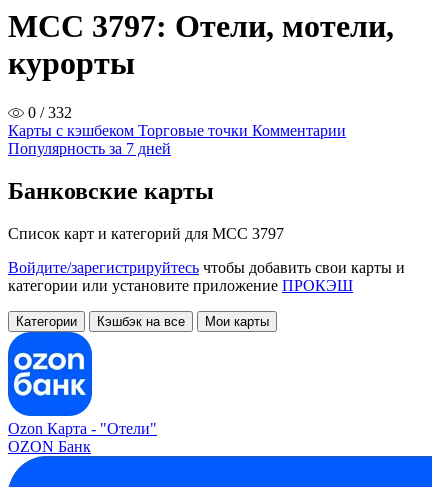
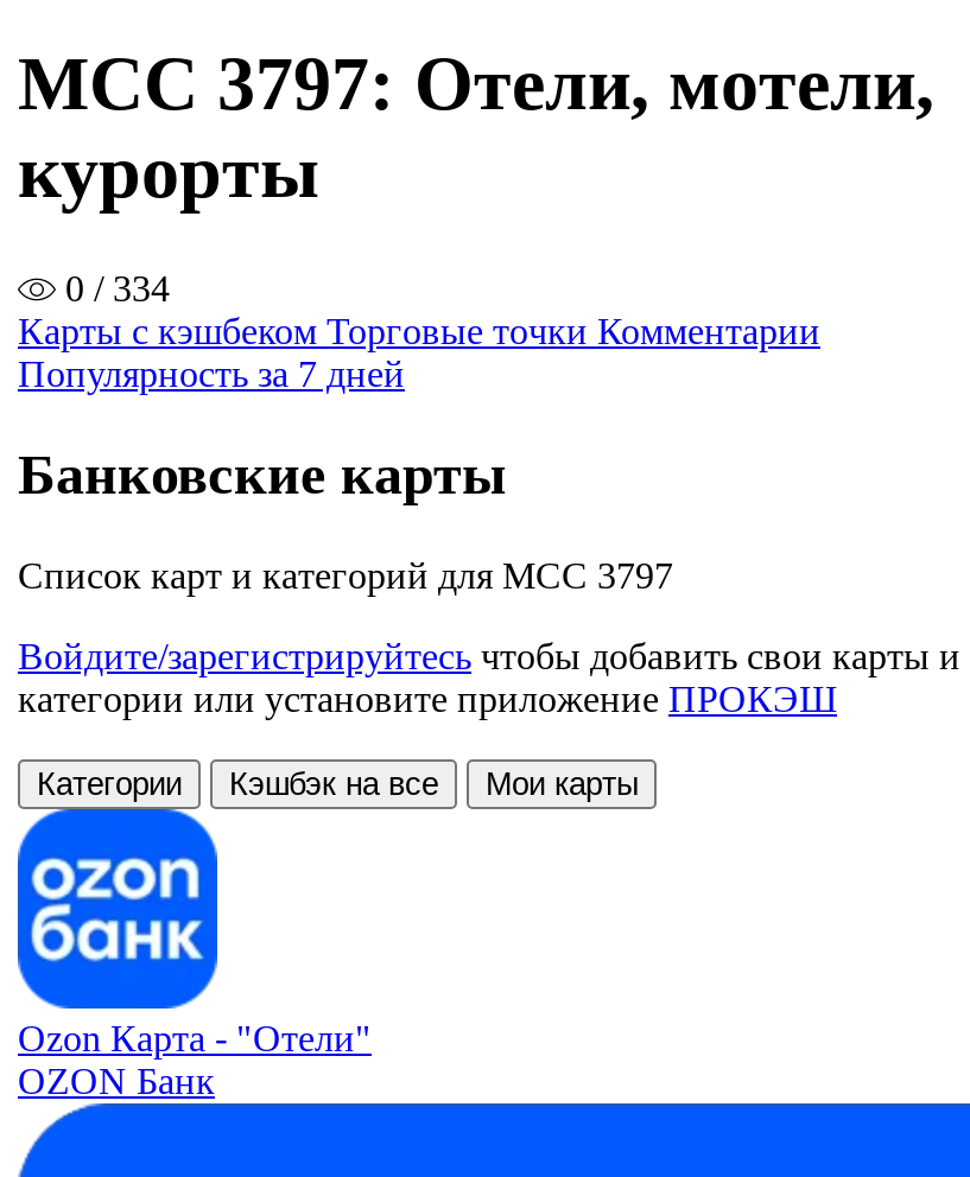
- 0 / 332
+ 0 / 334
